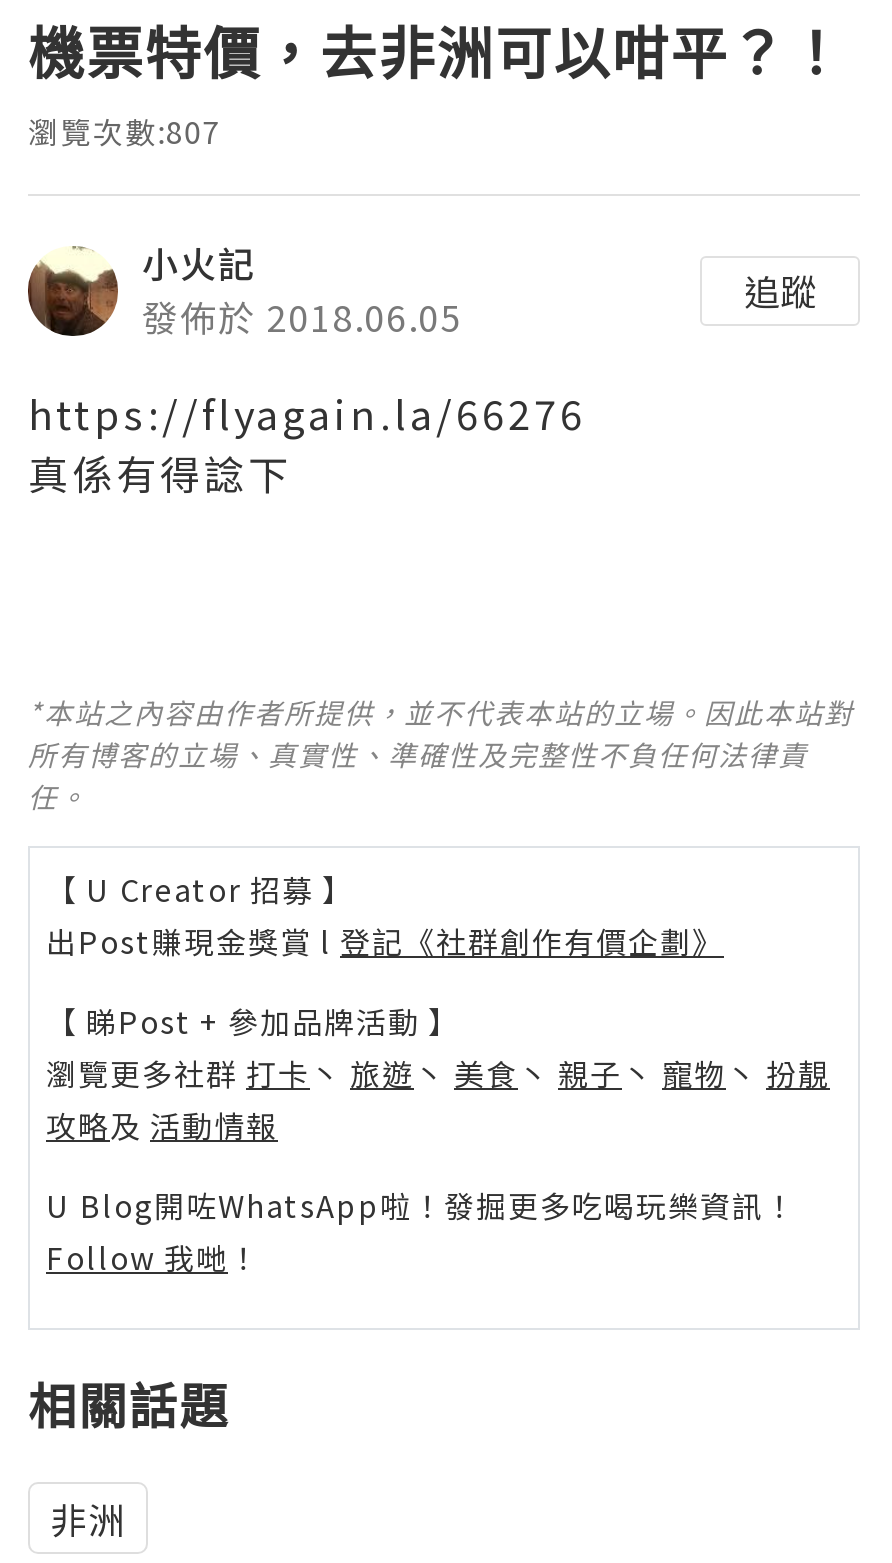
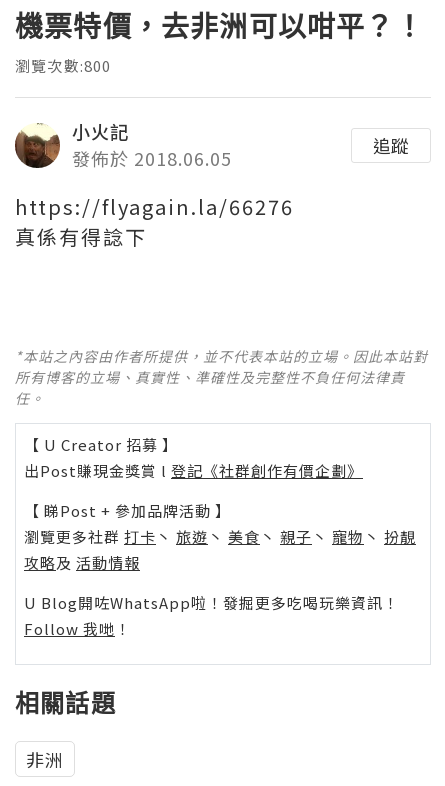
- 瀏覽次數:807
+ 瀏覽次數:800
